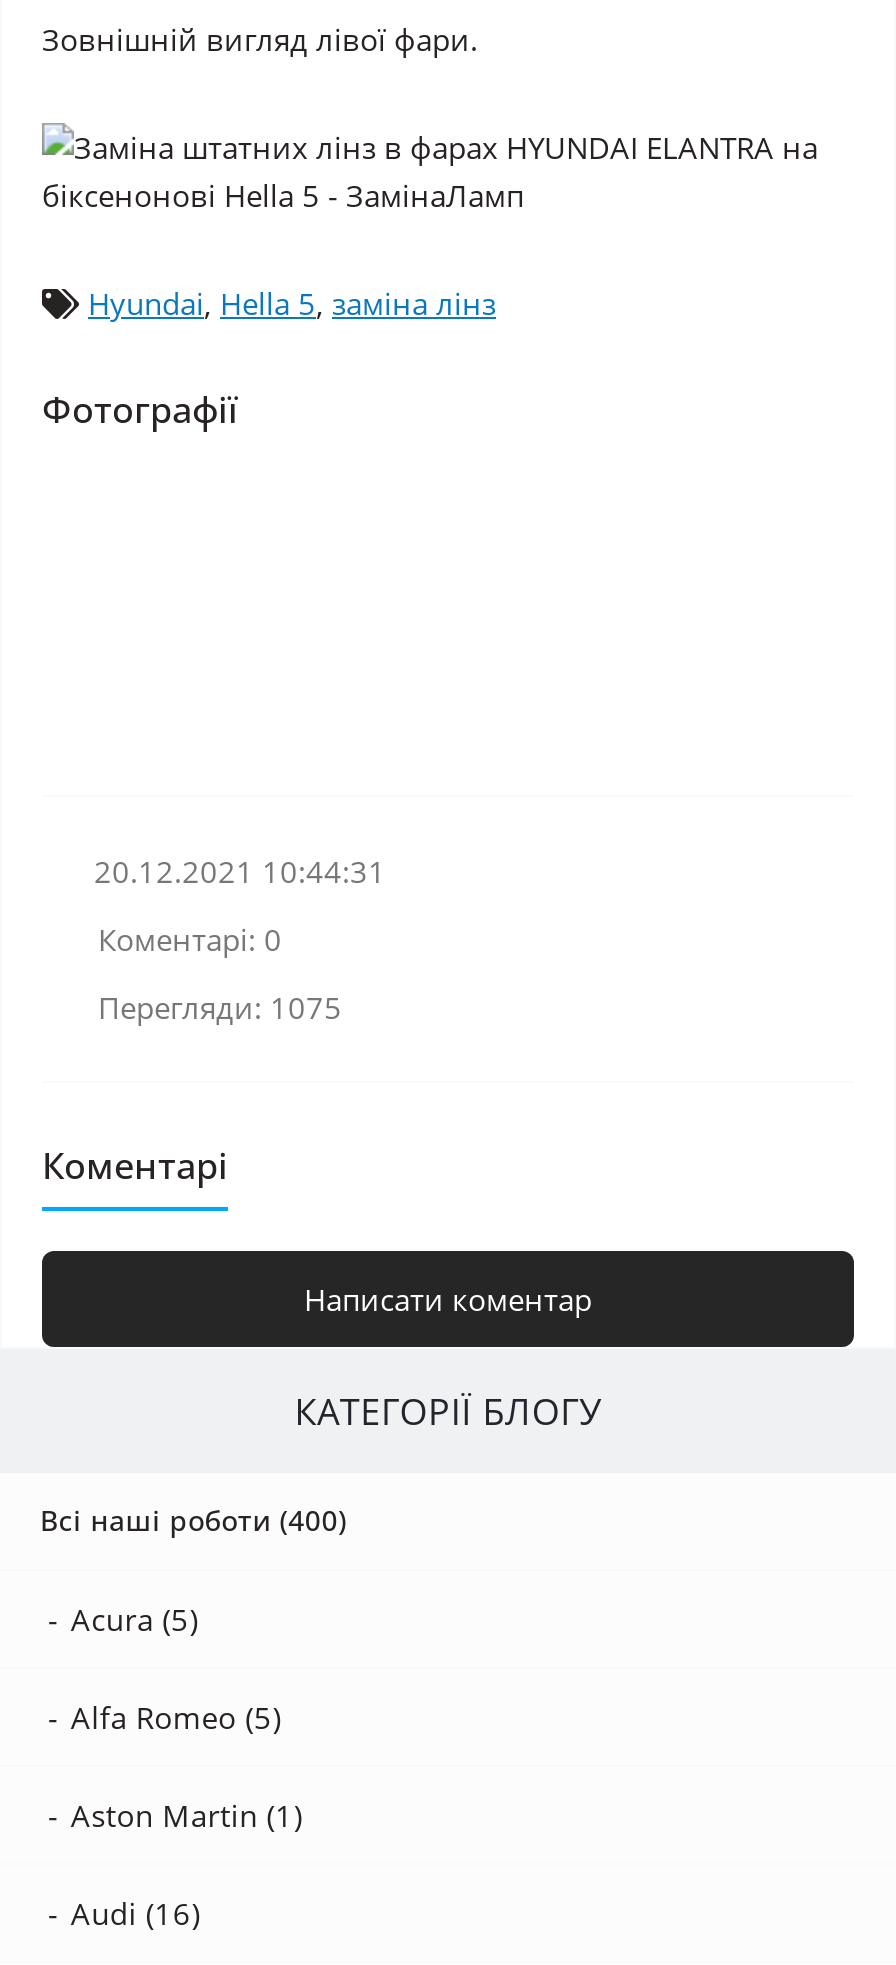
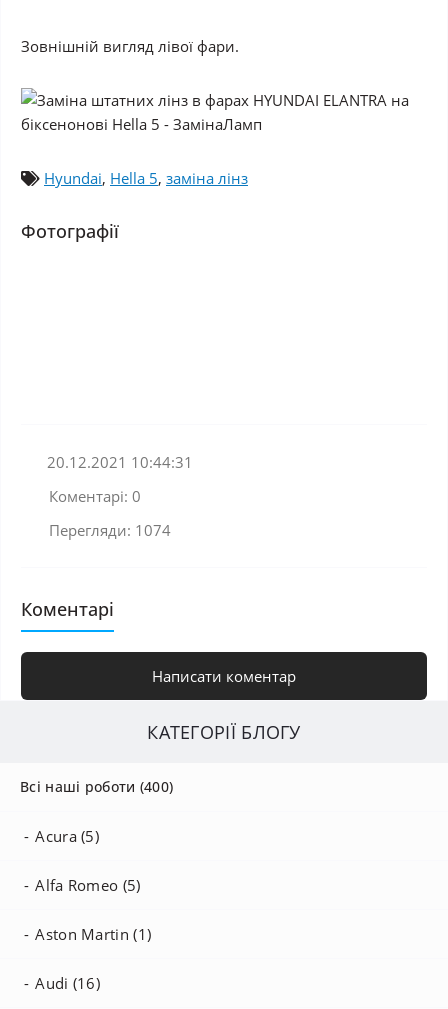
- Перегляди: 1075
+ Перегляди: 1074
